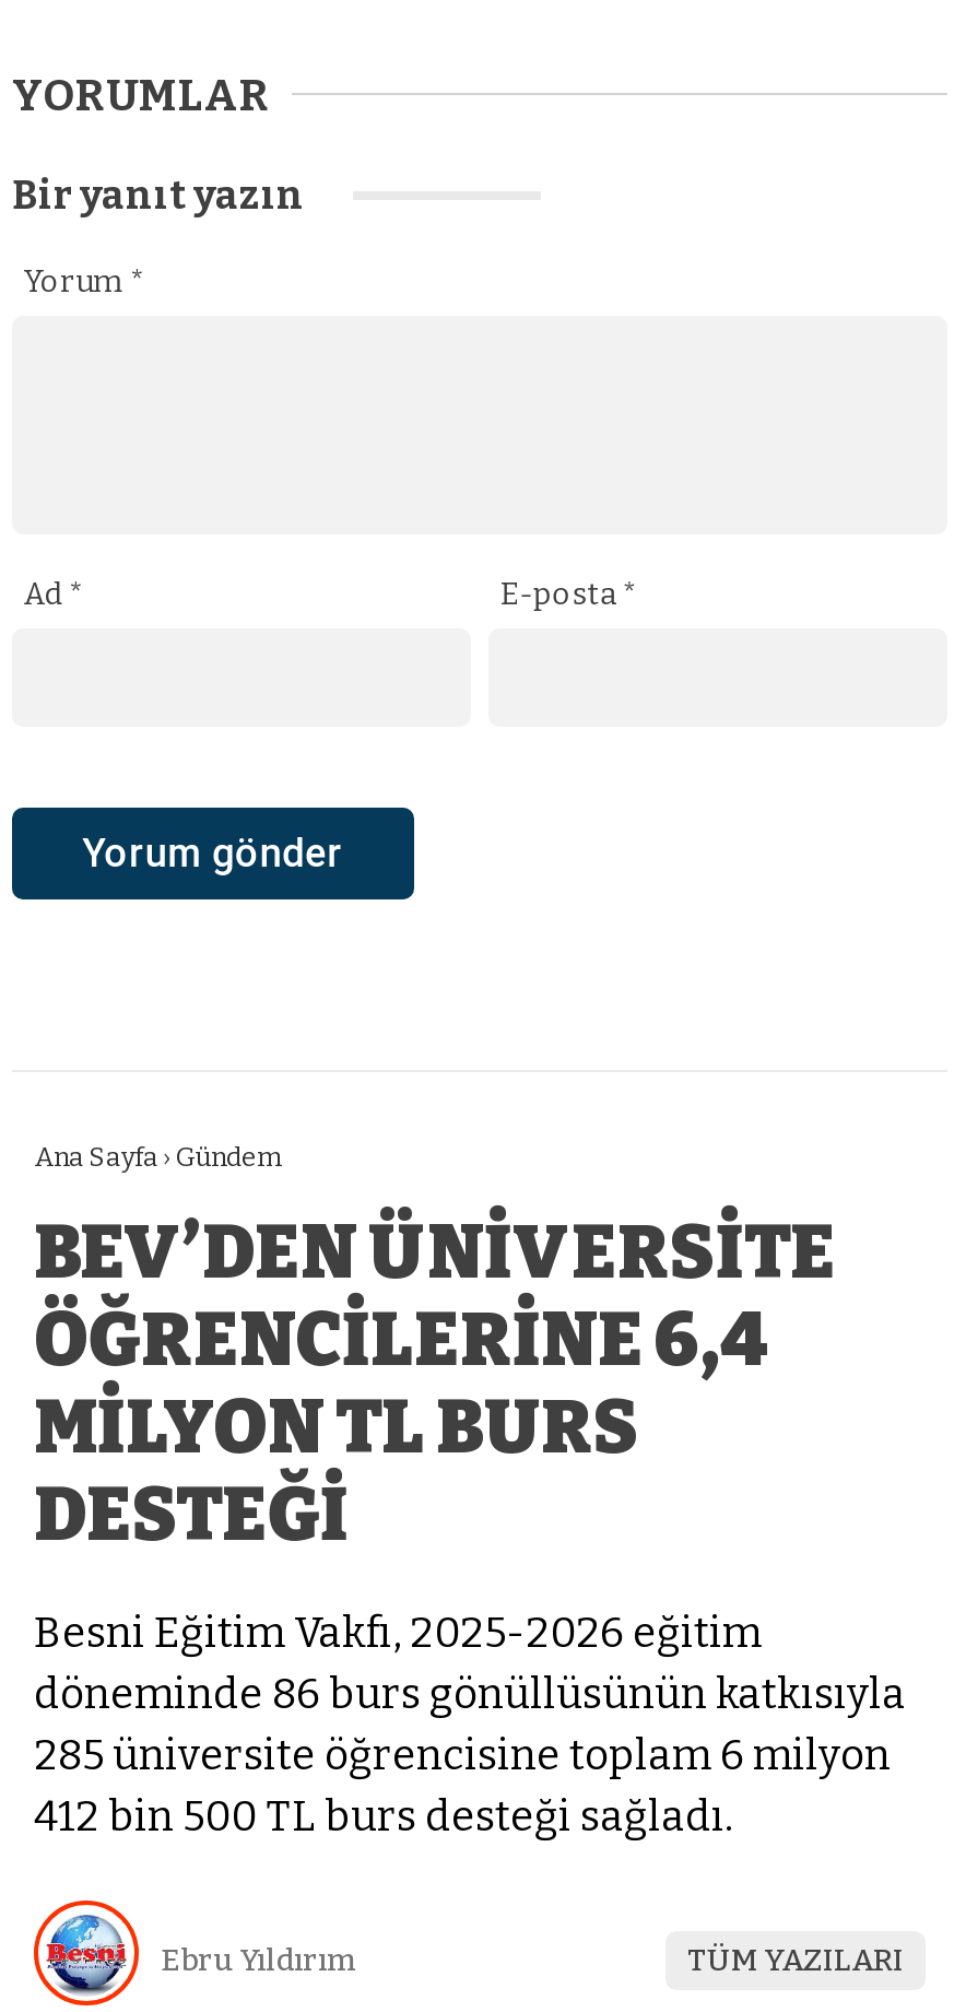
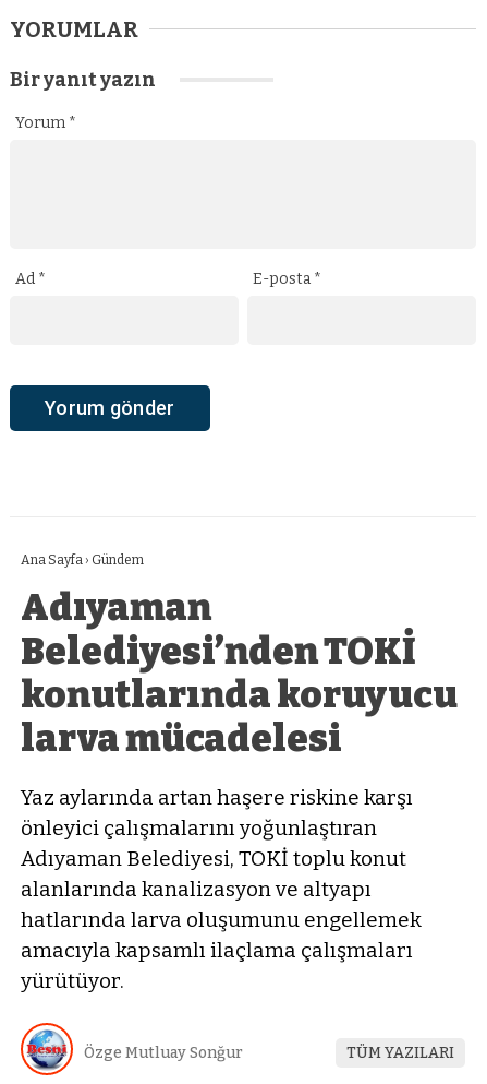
- BEV’DEN ÜNİVERSİTE
- ÖĞRENCİLERİNE 6,4
- MİLYON TL BURS
- DESTEĞİ
+ Adıyaman
+ Belediyesi’nden TOKİ
+ konutlarında koruyucu
+ larva mücadelesi

- Besni Eğitim Vakfı, 2025-2026 eğitim
- döneminde 86 burs gönüllüsünün katkısıyla
- 285 üniversite öğrencisine toplam 6 milyon
- 412 bin 500 TL burs desteği sağladı.
+ Yaz aylarında artan haşere riskine karşı
+ önleyici çalışmalarını yoğunlaştıran
+ Adıyaman Belediyesi, TOKİ toplu konut
+ alanlarında kanalizasyon ve altyapı
+ hatlarında larva oluşumunu engellemek
+ amacıyla kapsamlı ilaçlama çalışmaları
+ yürütüyor.

- Ebru Yıldırım
+ Özge Mutluay Sonğur
